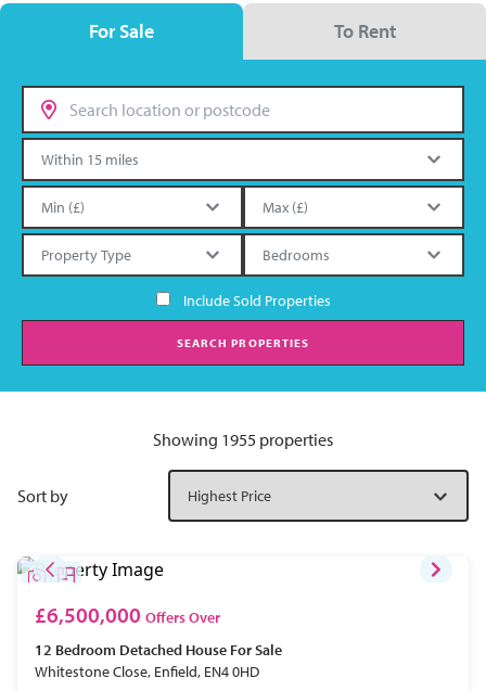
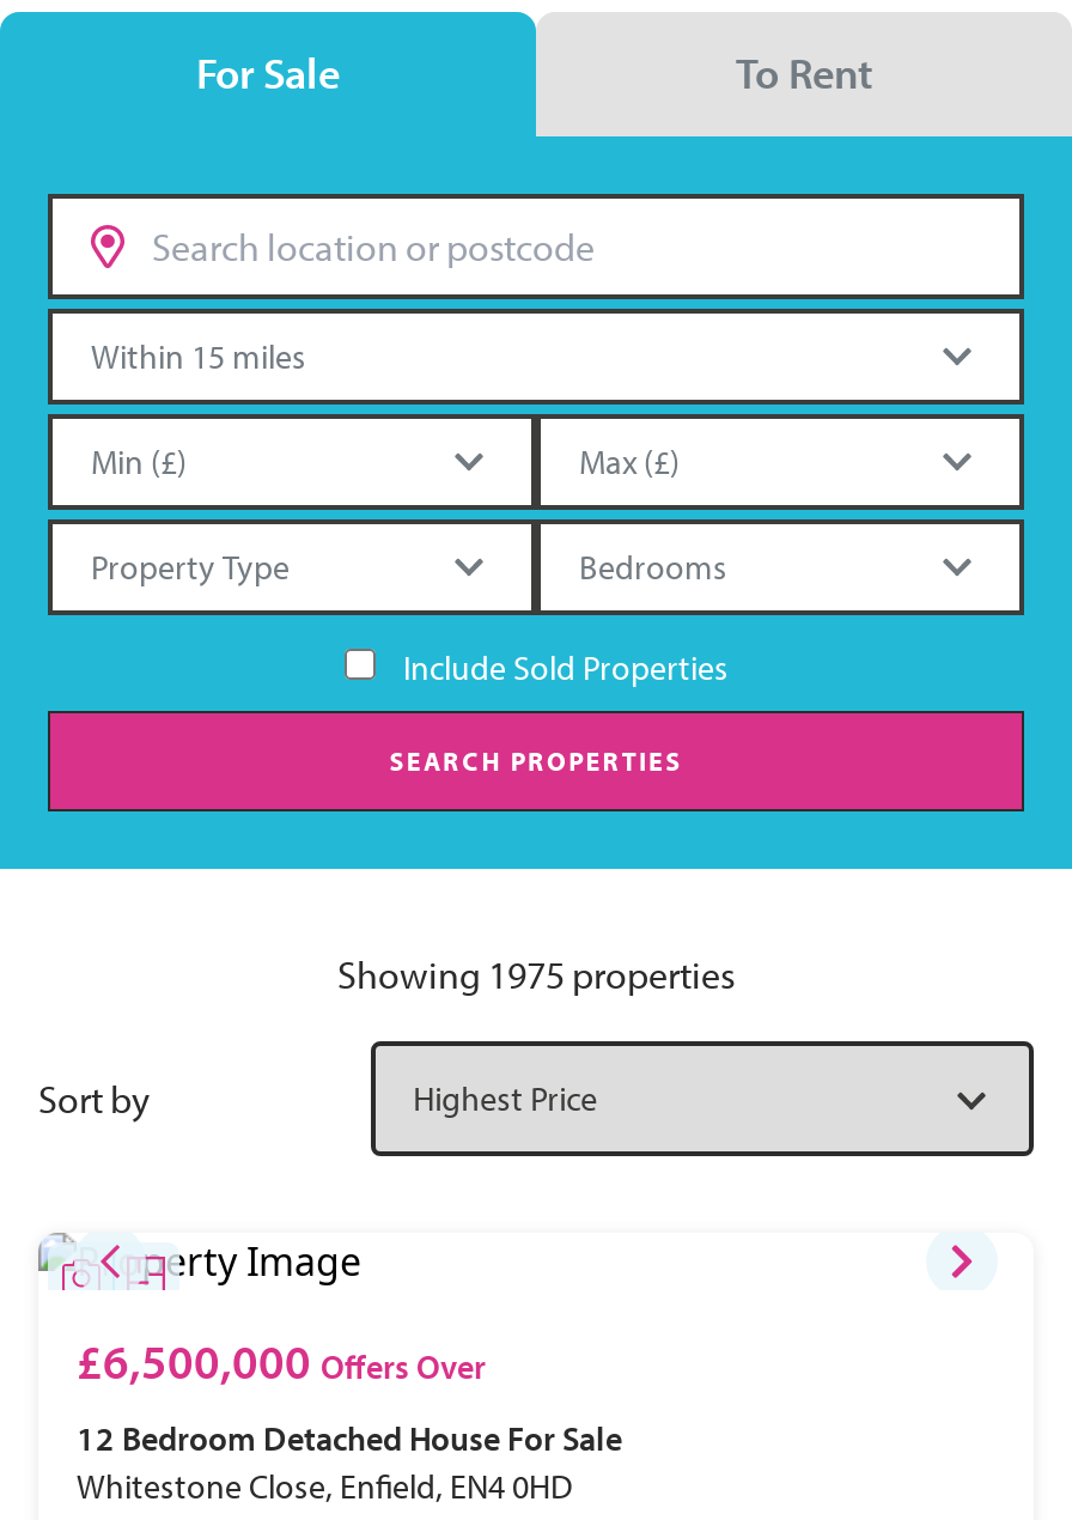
- Showing 1955 properties
+ Showing 1975 properties
